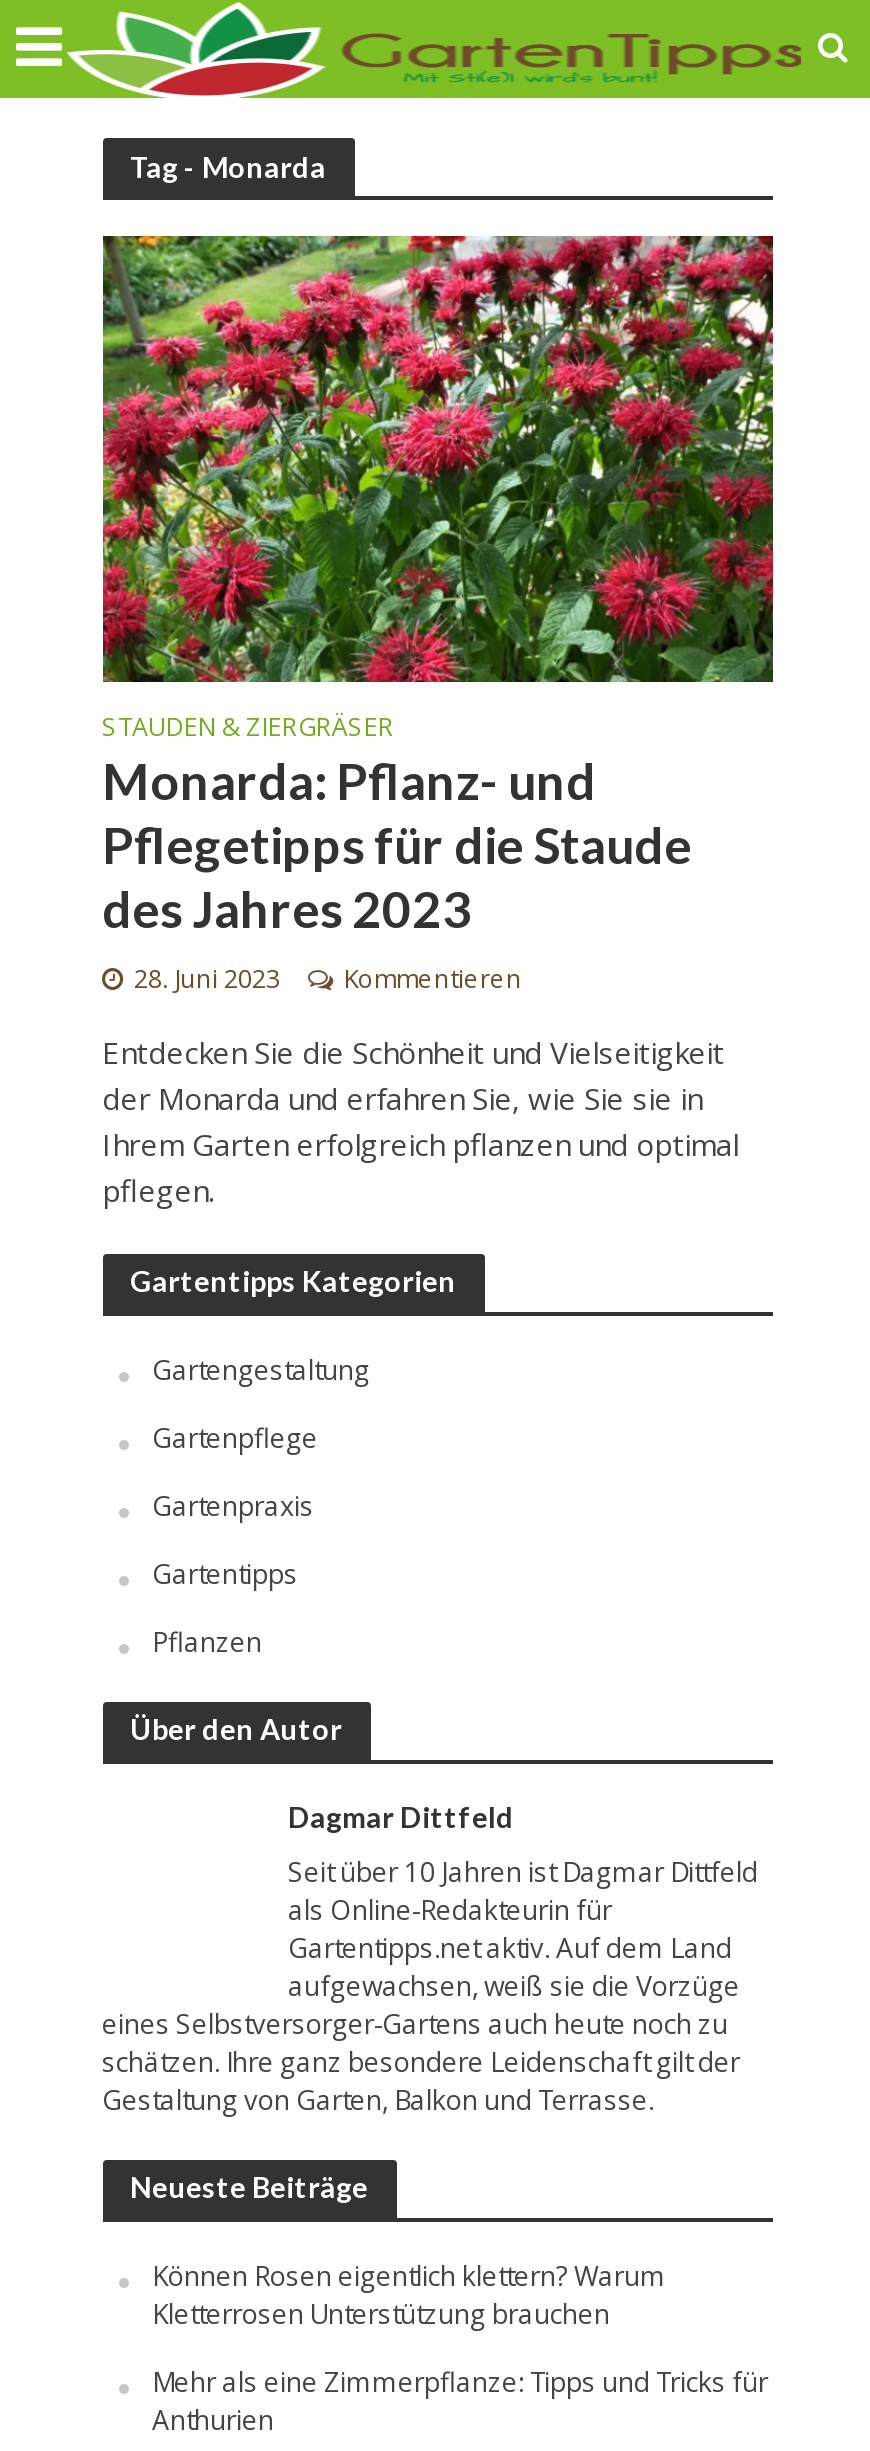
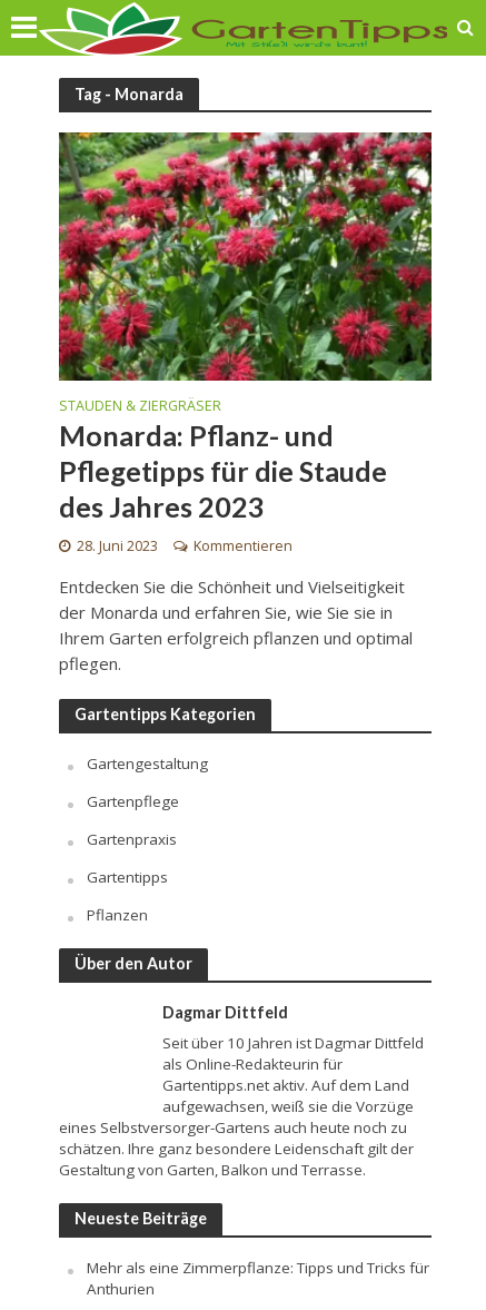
- Können Rosen eigentlich klettern? Warum
- Kletterrosen Unterstützung brauchen
